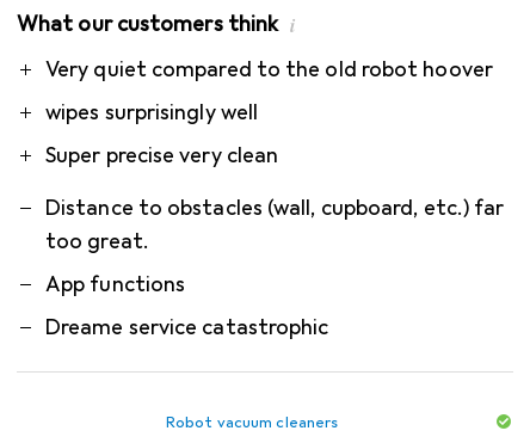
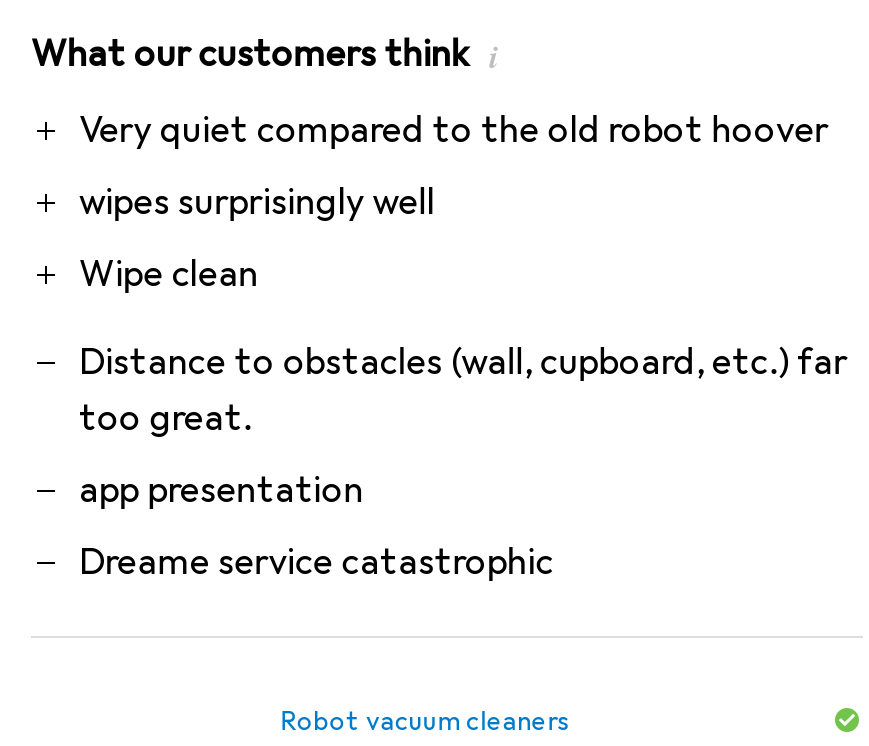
- Super precise very clean
+ Wipe clean

- App functions
+ app presentation
